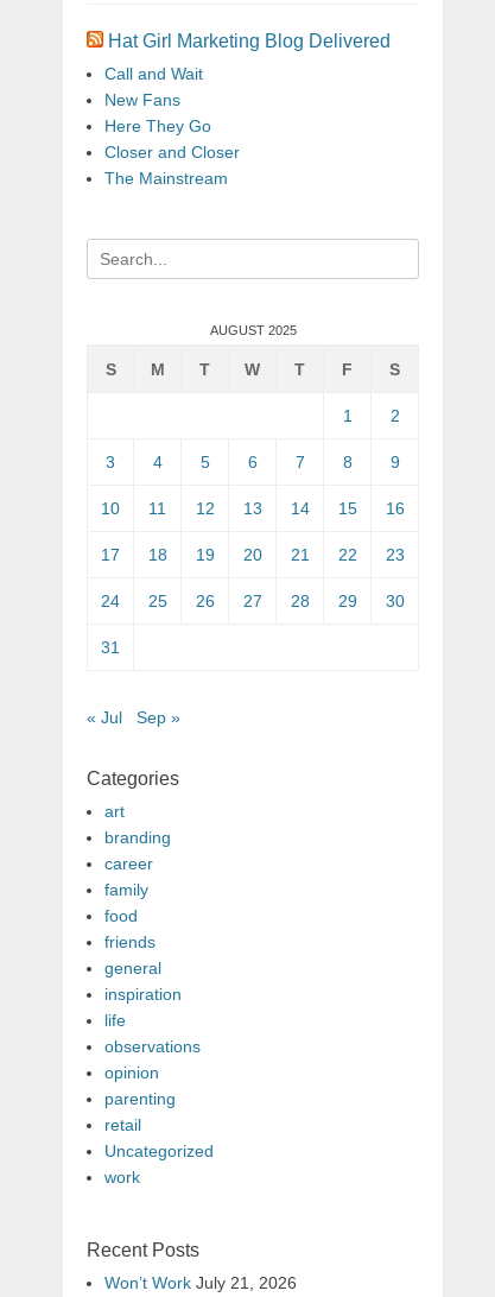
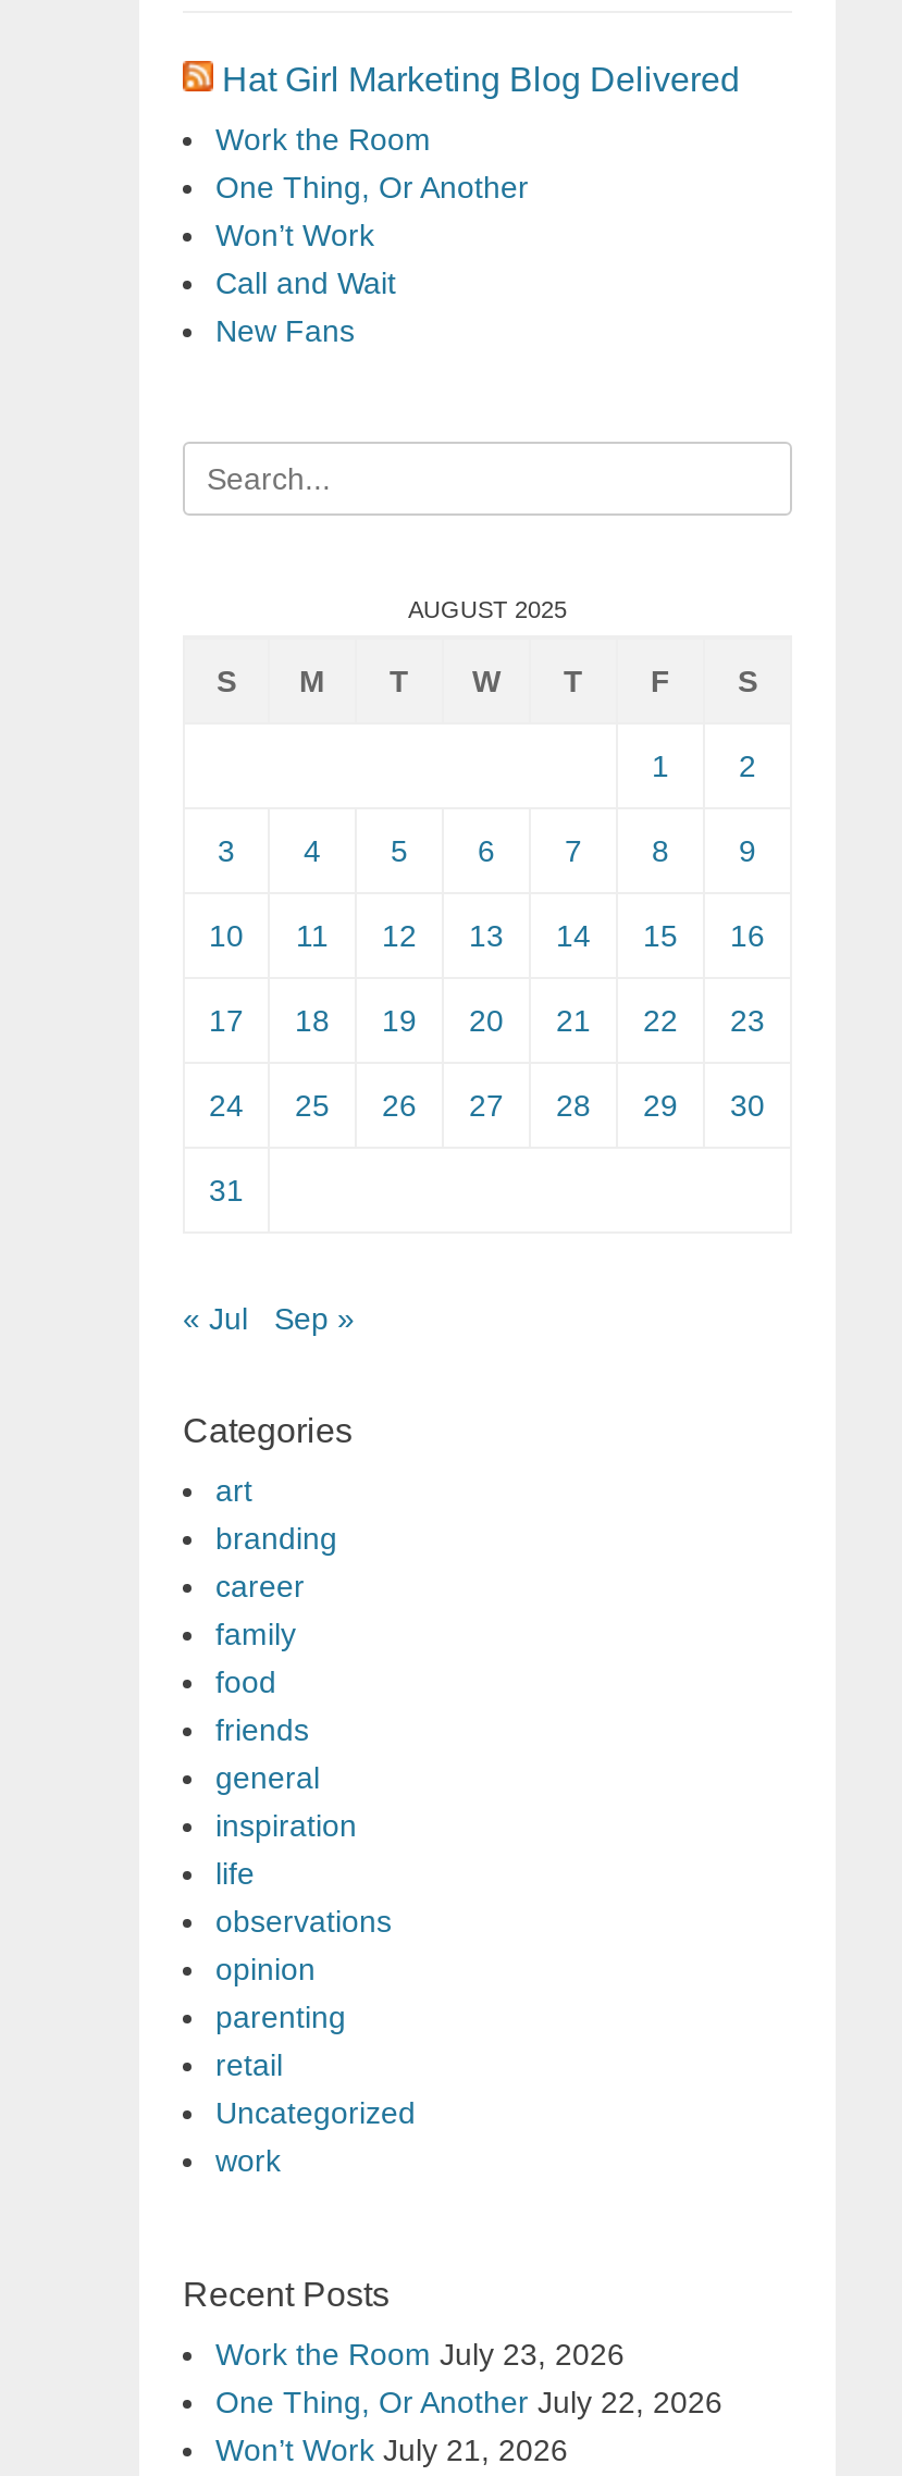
+ Work the Room
+ One Thing, Or Another
+ Won’t Work

moved down: Call and Wait | New Fans

- Here They Go
- Closer and Closer
- The Mainstream

+ Work the Room July 23, 2026
+ One Thing, Or Another July 22, 2026
